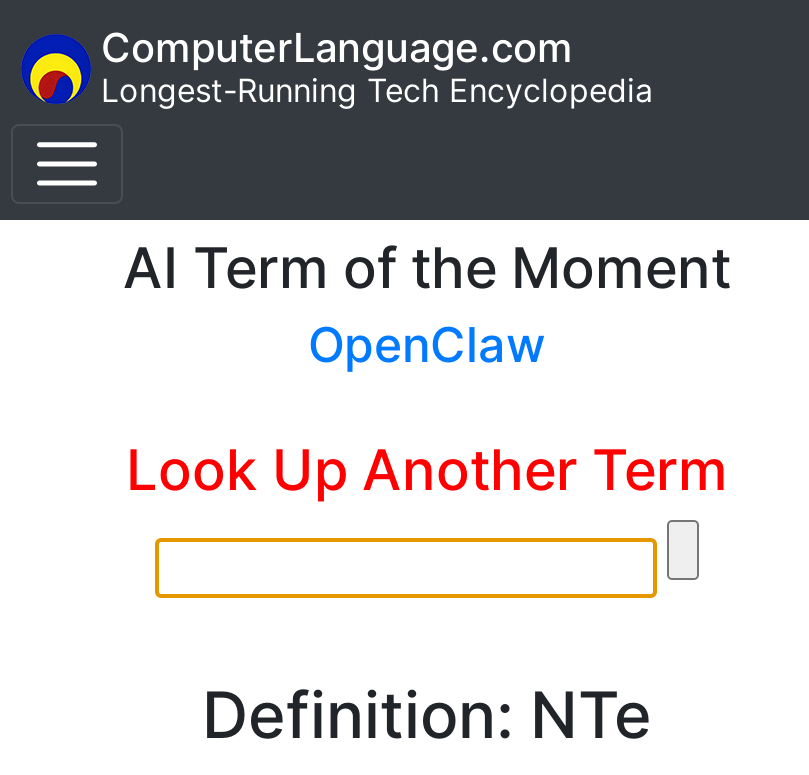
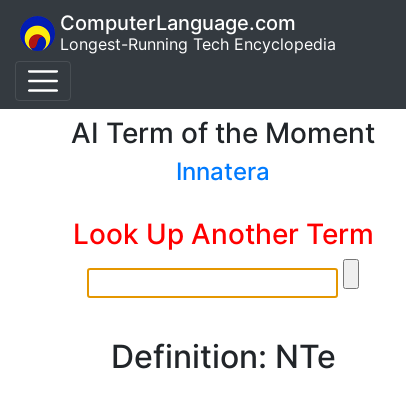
- OpenClaw
+ Innatera
